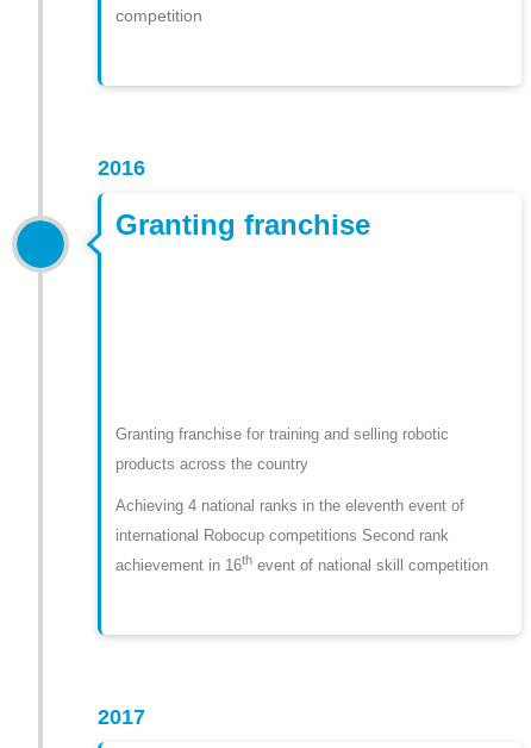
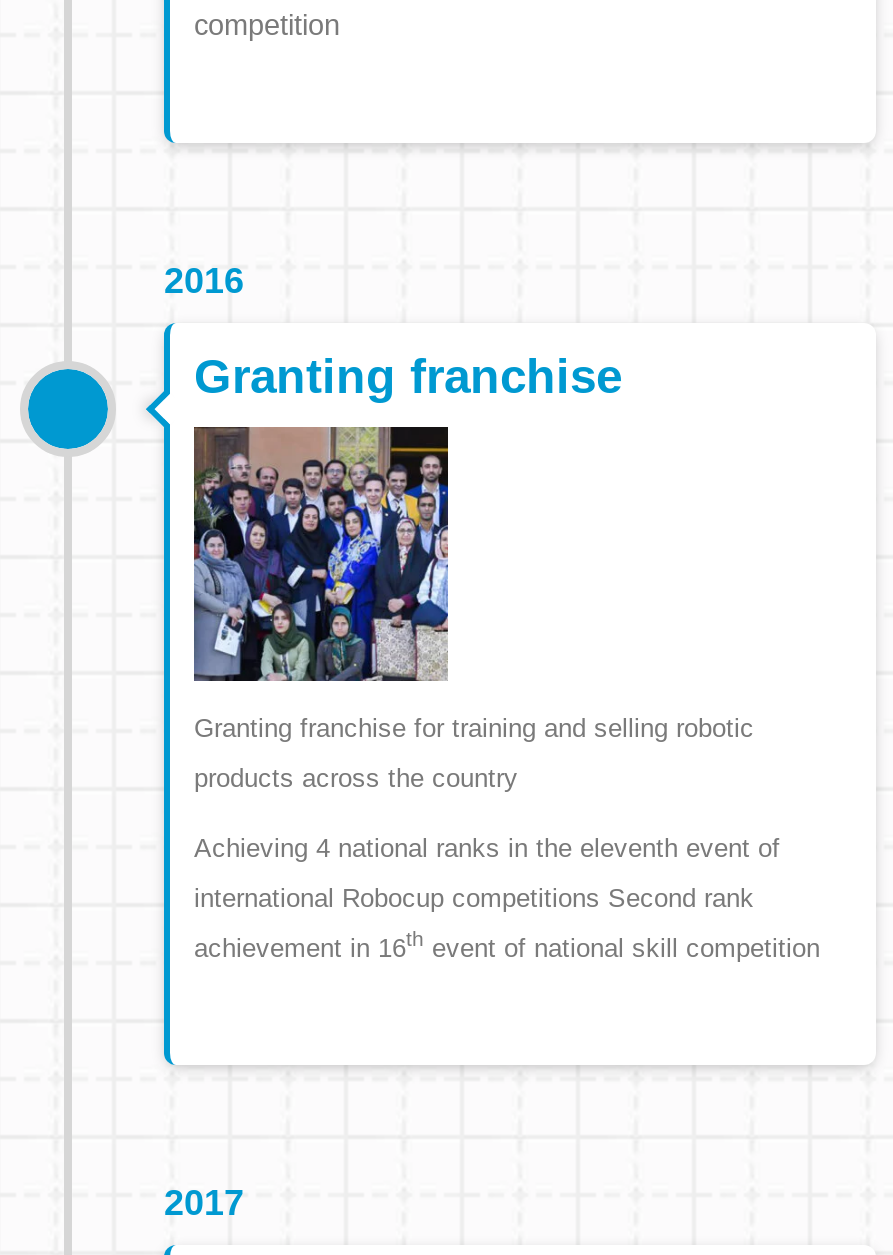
+ [image]
